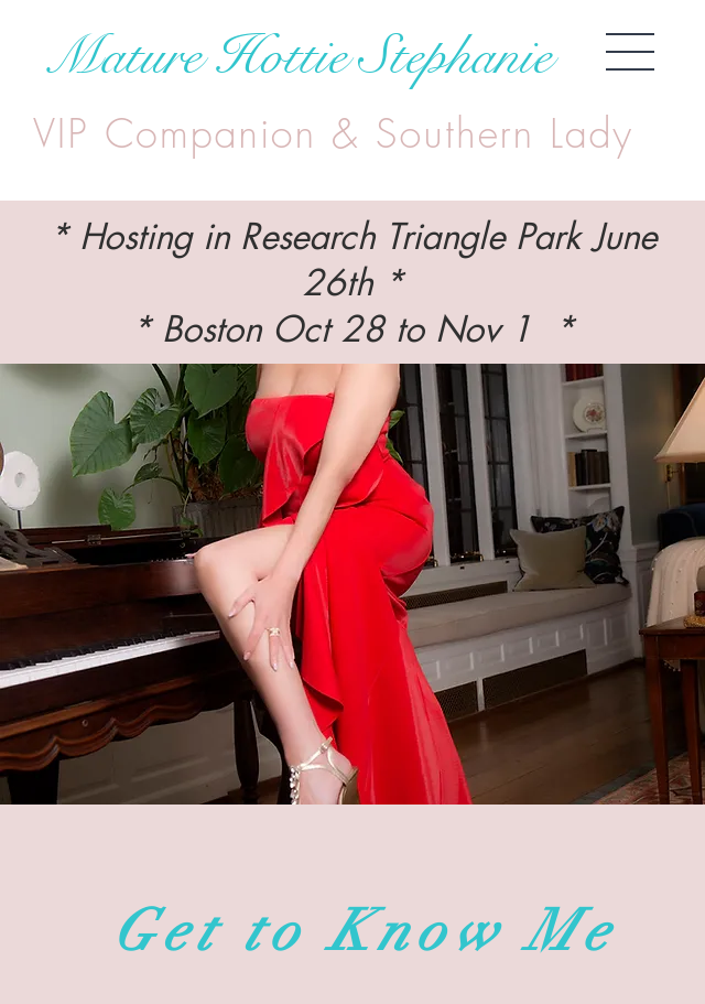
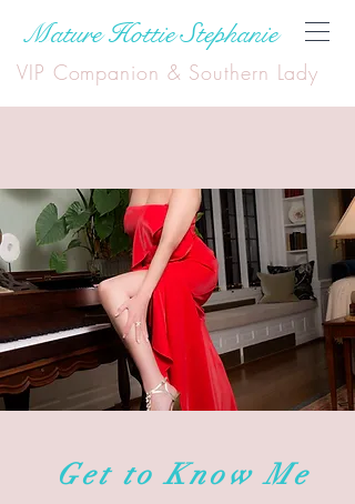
- * Hosting in Research Triangle Park June
- 26th *
- * Boston Oct 28 to Nov 1 *
